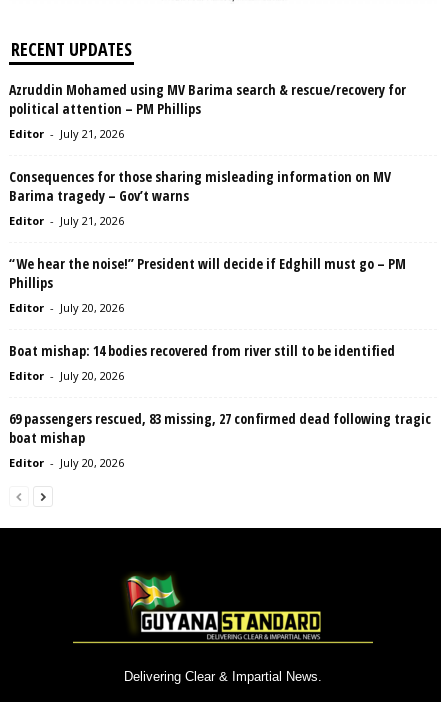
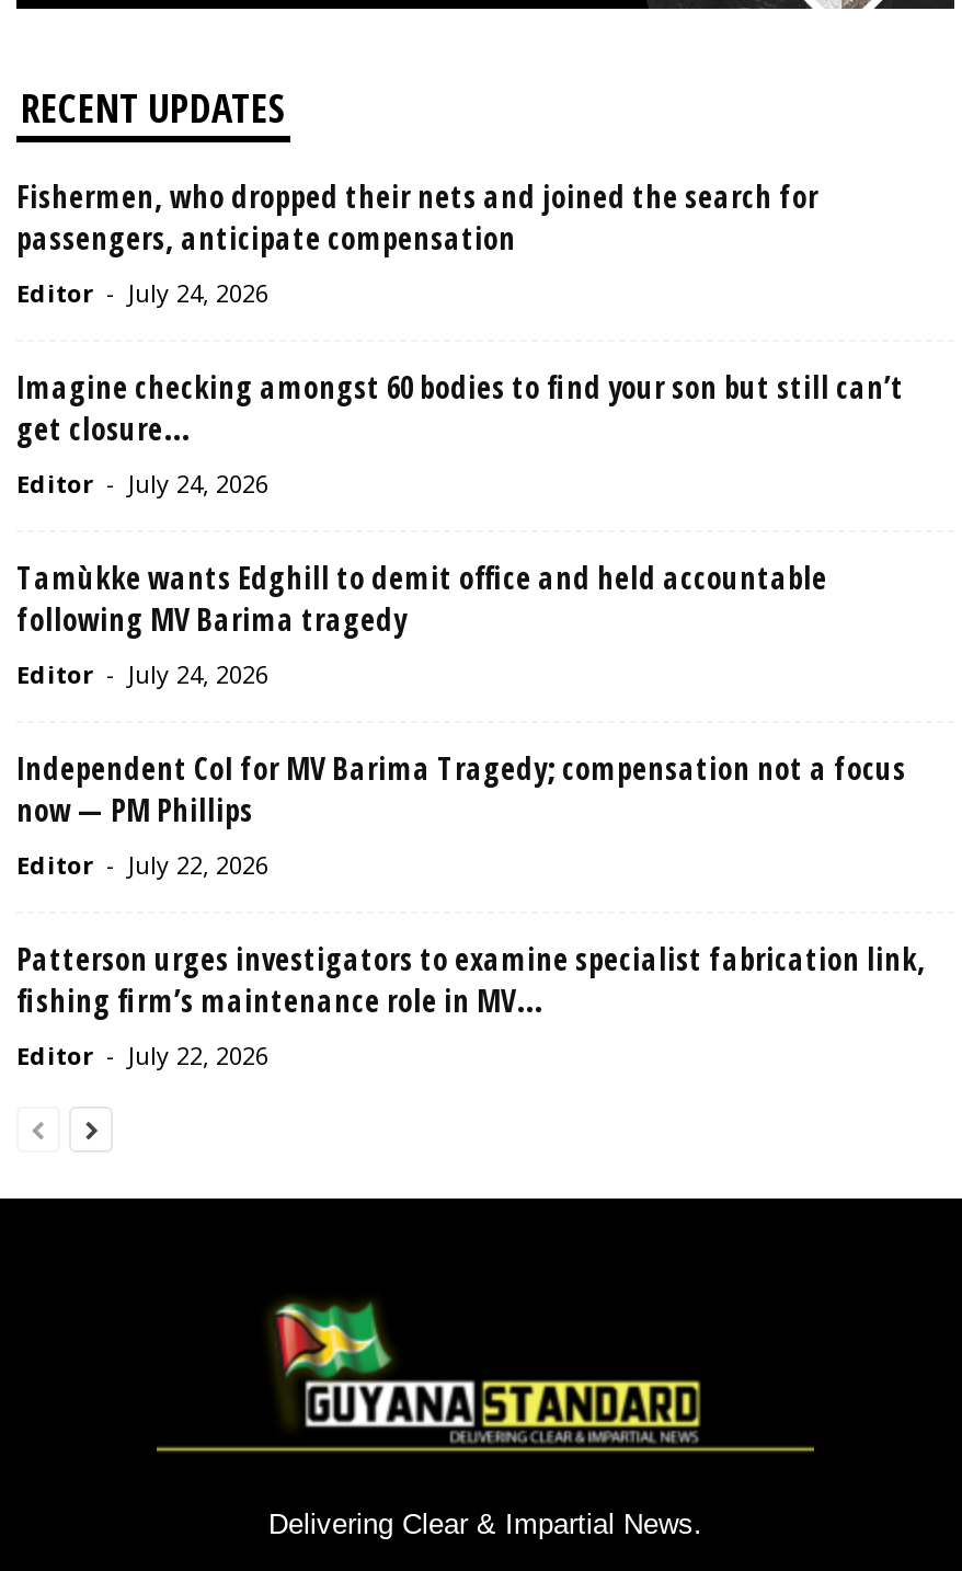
- Azruddin Mohamed using MV Barima search & rescue/recovery for
- political attention – PM Phillips
- Editor - July 21, 2026
+ Fishermen, who dropped their nets and joined the search for
+ passengers, anticipate compensation
+ Editor - July 24, 2026

- Consequences for those sharing misleading information on MV
- Barima tragedy – Gov’t warns
- Editor - July 21, 2026
+ Imagine checking amongst 60 bodies to find your son but still can’t
+ get closure...
+ Editor - July 24, 2026

- “We hear the noise!” President will decide if Edghill must go – PM
- Phillips
- Editor - July 20, 2026
+ Tamùkke wants Edghill to demit office and held accountable
+ following MV Barima tragedy
+ Editor - July 24, 2026

- Boat mishap: 14 bodies recovered from river still to be identified
- Editor - July 20, 2026
+ Independent CoI for MV Barima Tragedy; compensation not a focus
+ now — PM Phillips
+ Editor - July 22, 2026

- 69 passengers rescued, 83 missing, 27 confirmed dead following tragic
- boat mishap
- Editor - July 20, 2026
+ Patterson urges investigators to examine specialist fabrication link,
+ fishing firm’s maintenance role in MV...
+ Editor - July 22, 2026
